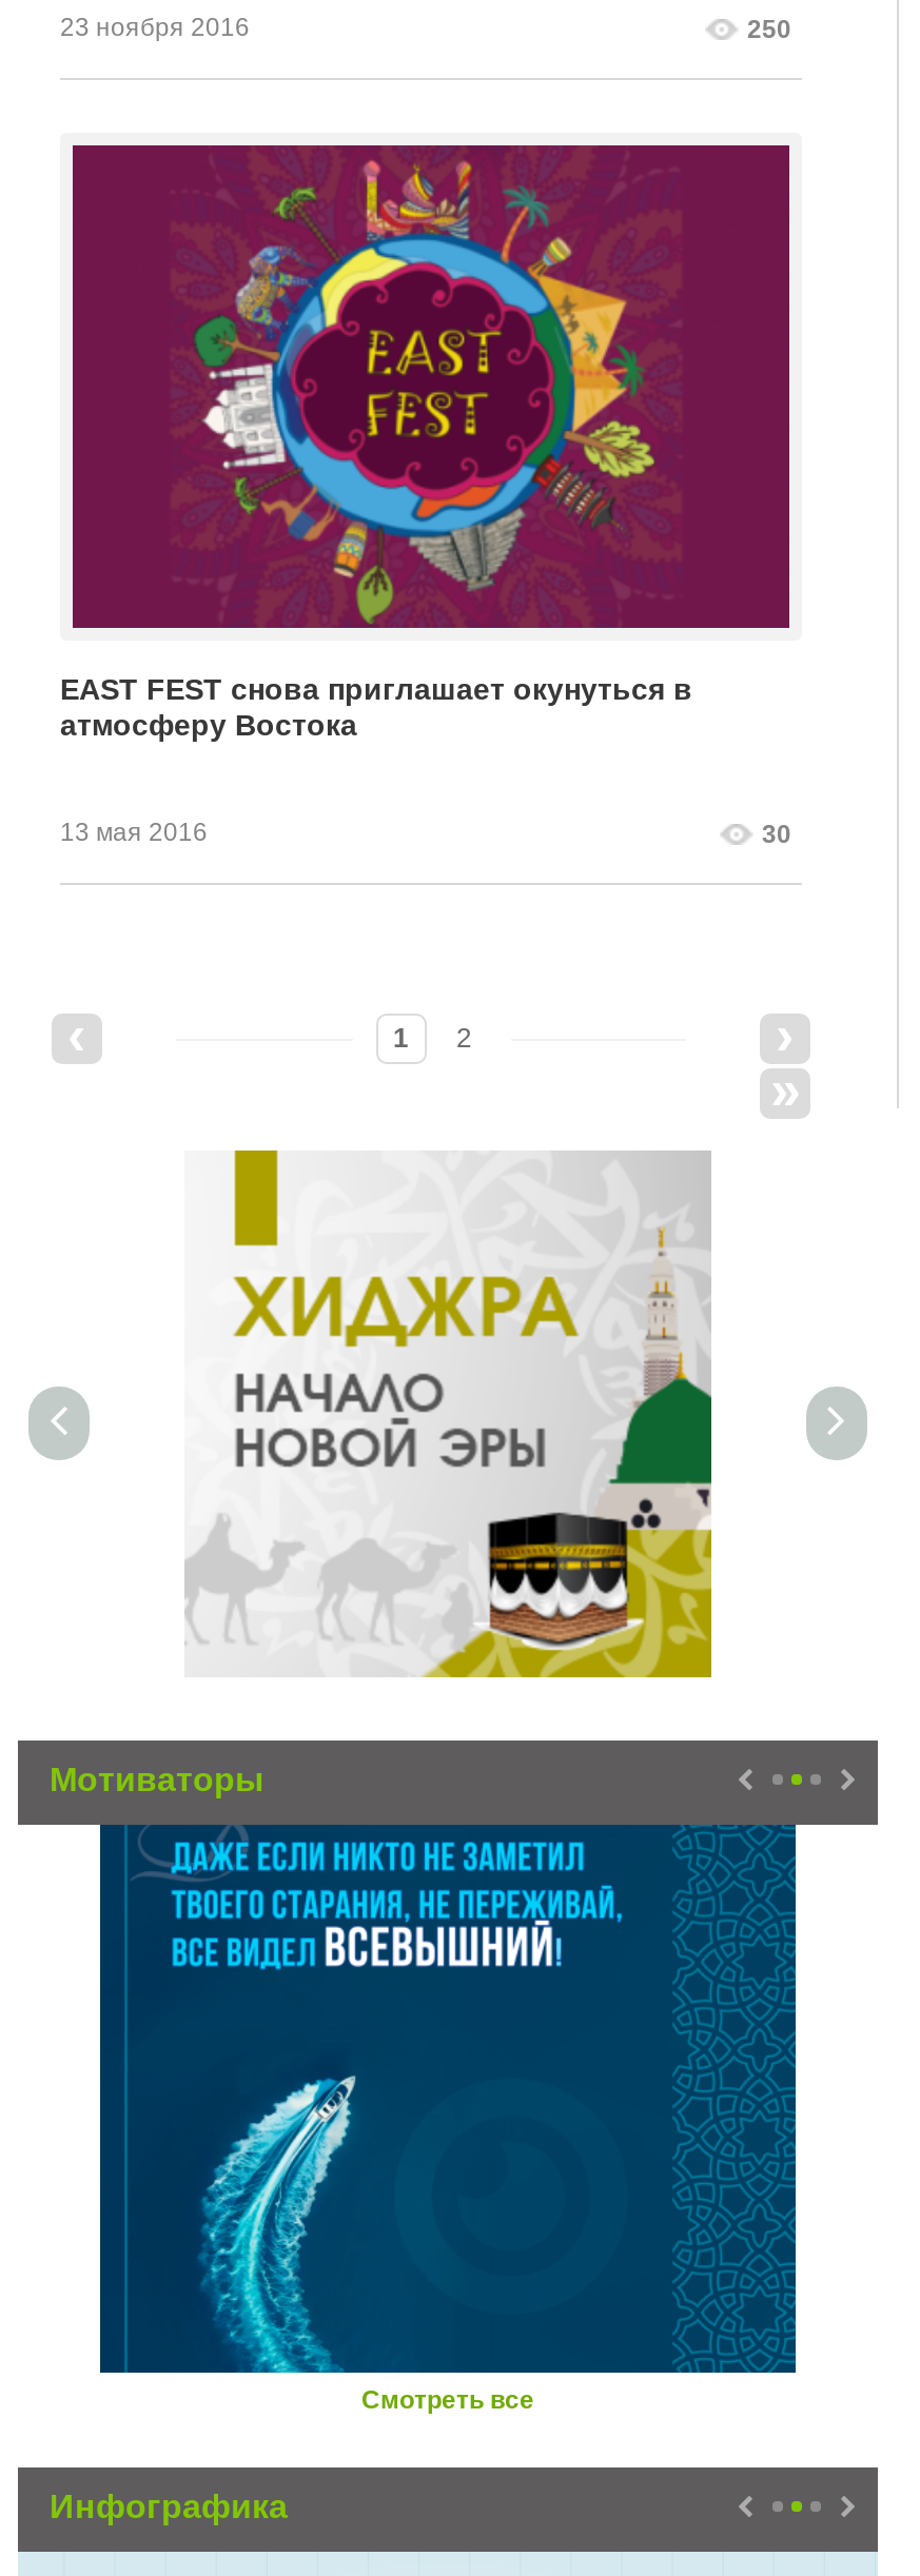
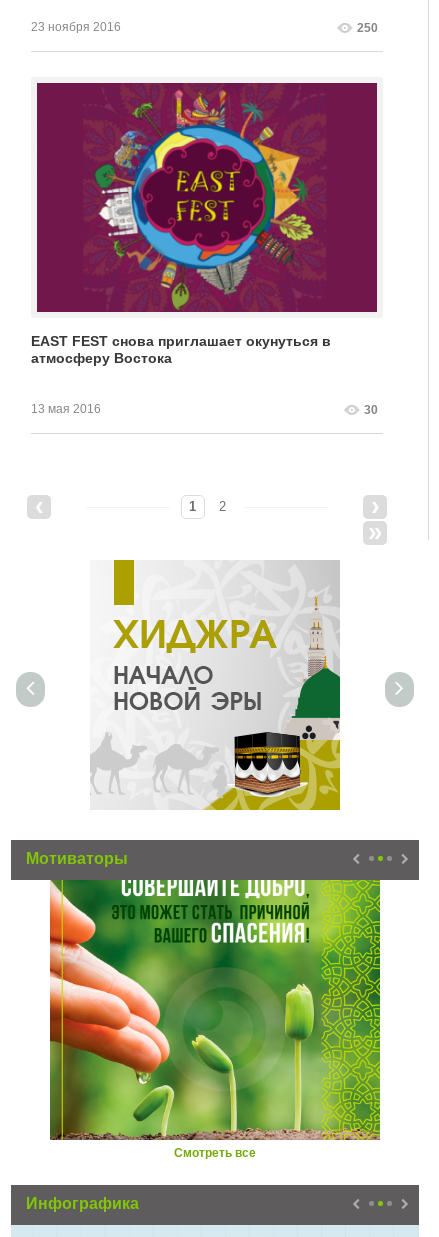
- [image]
+ [image]
